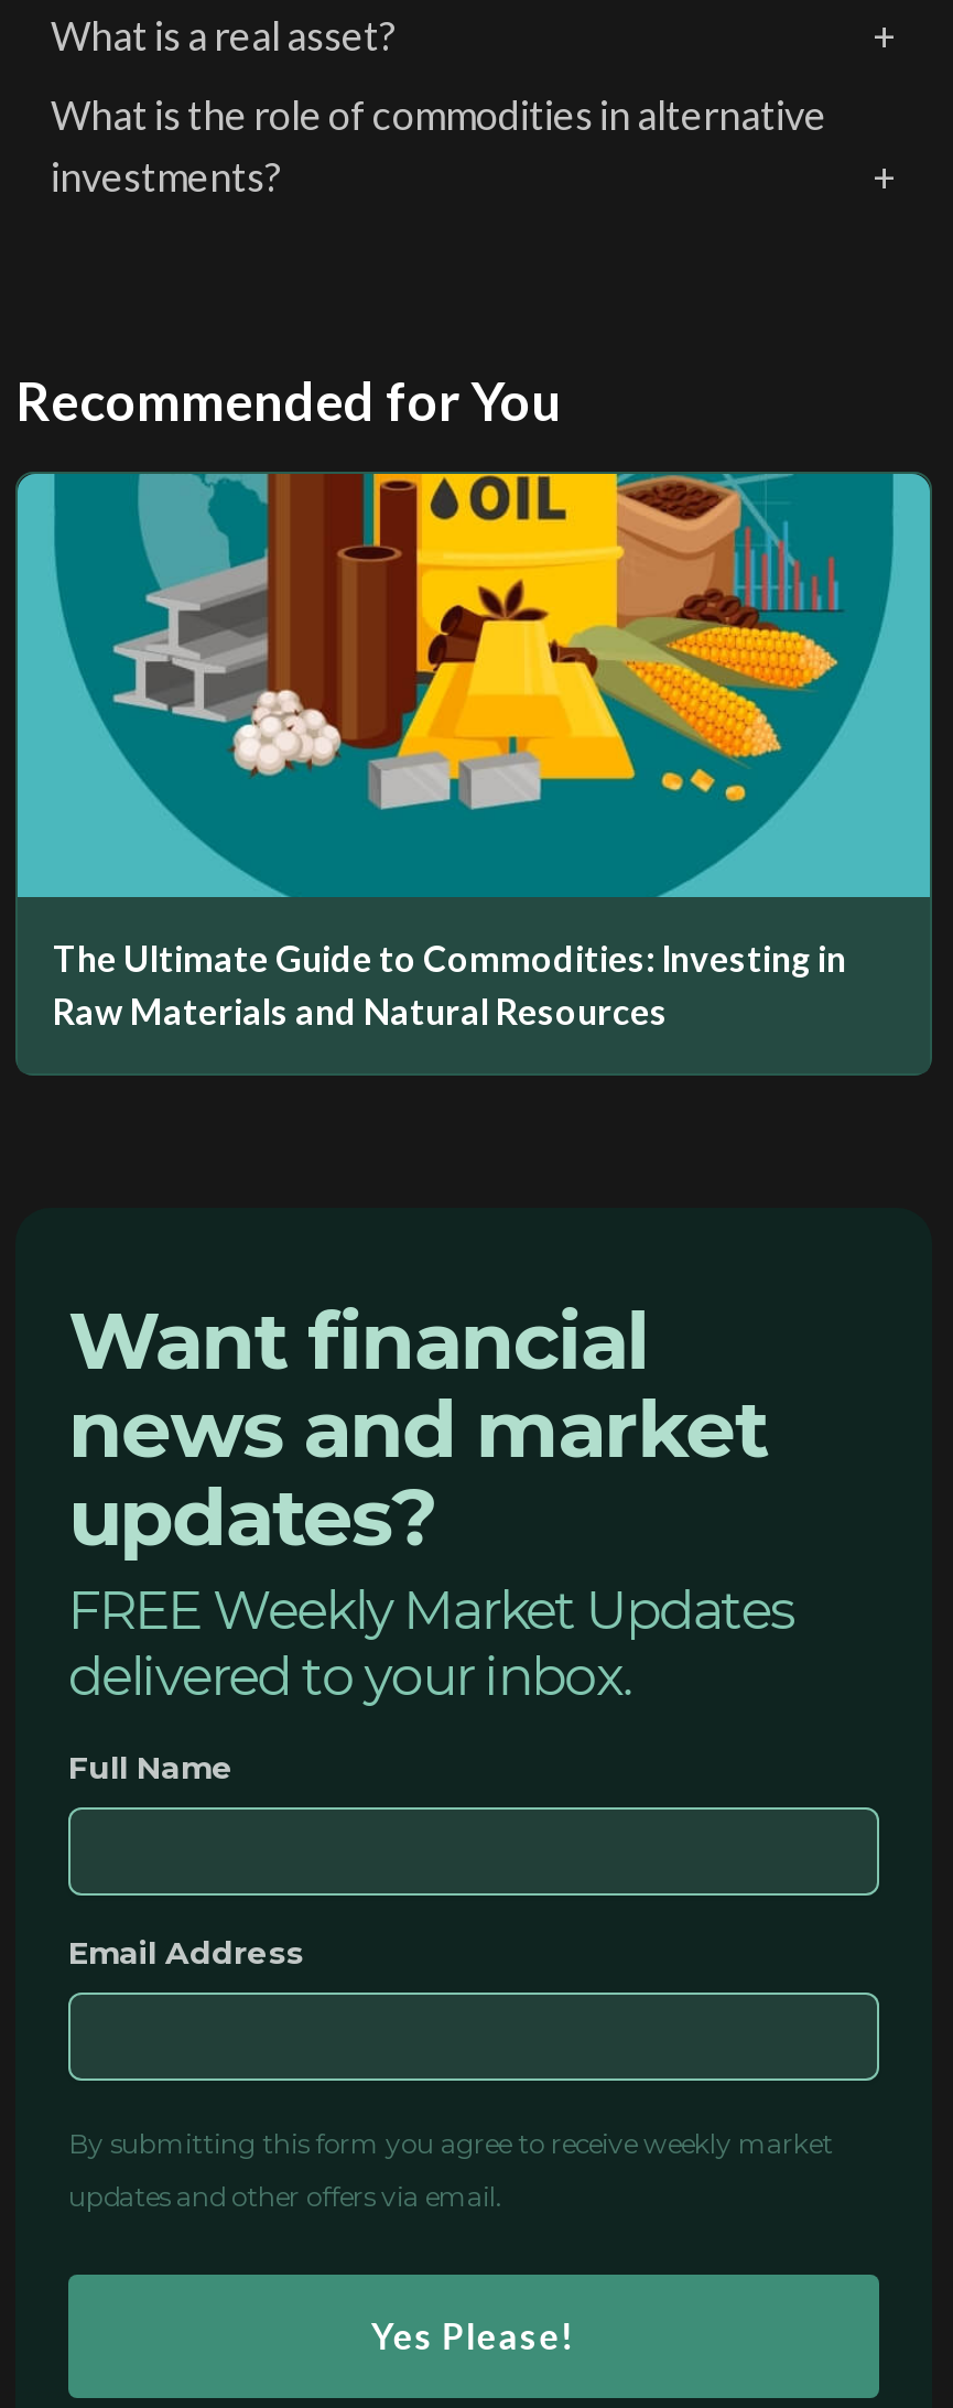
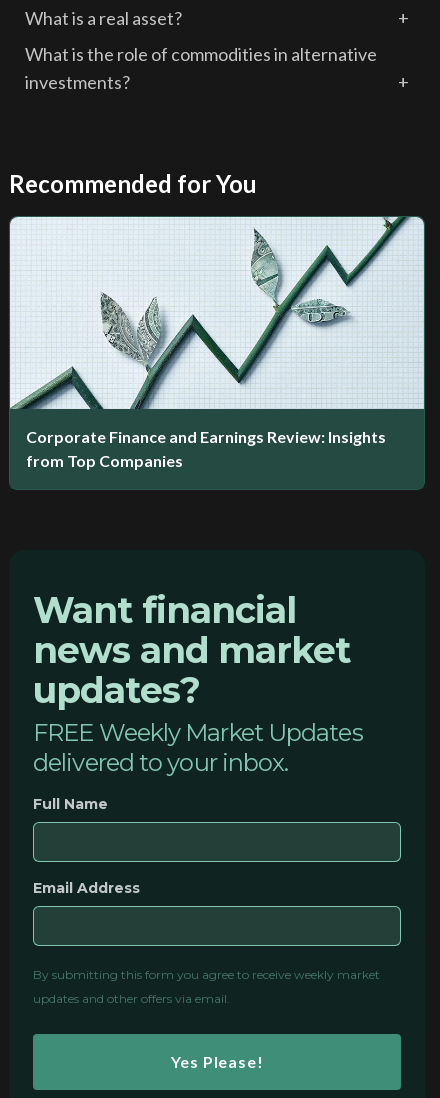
- [image]
- The Ultimate Guide to Commodities: Investing in
- Raw Materials and Natural Resources
+ [image]
+ Corporate Finance and Earnings Review: Insights
+ from Top Companies
